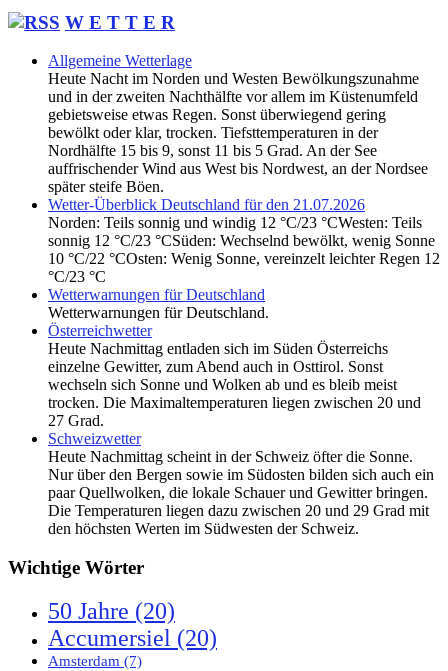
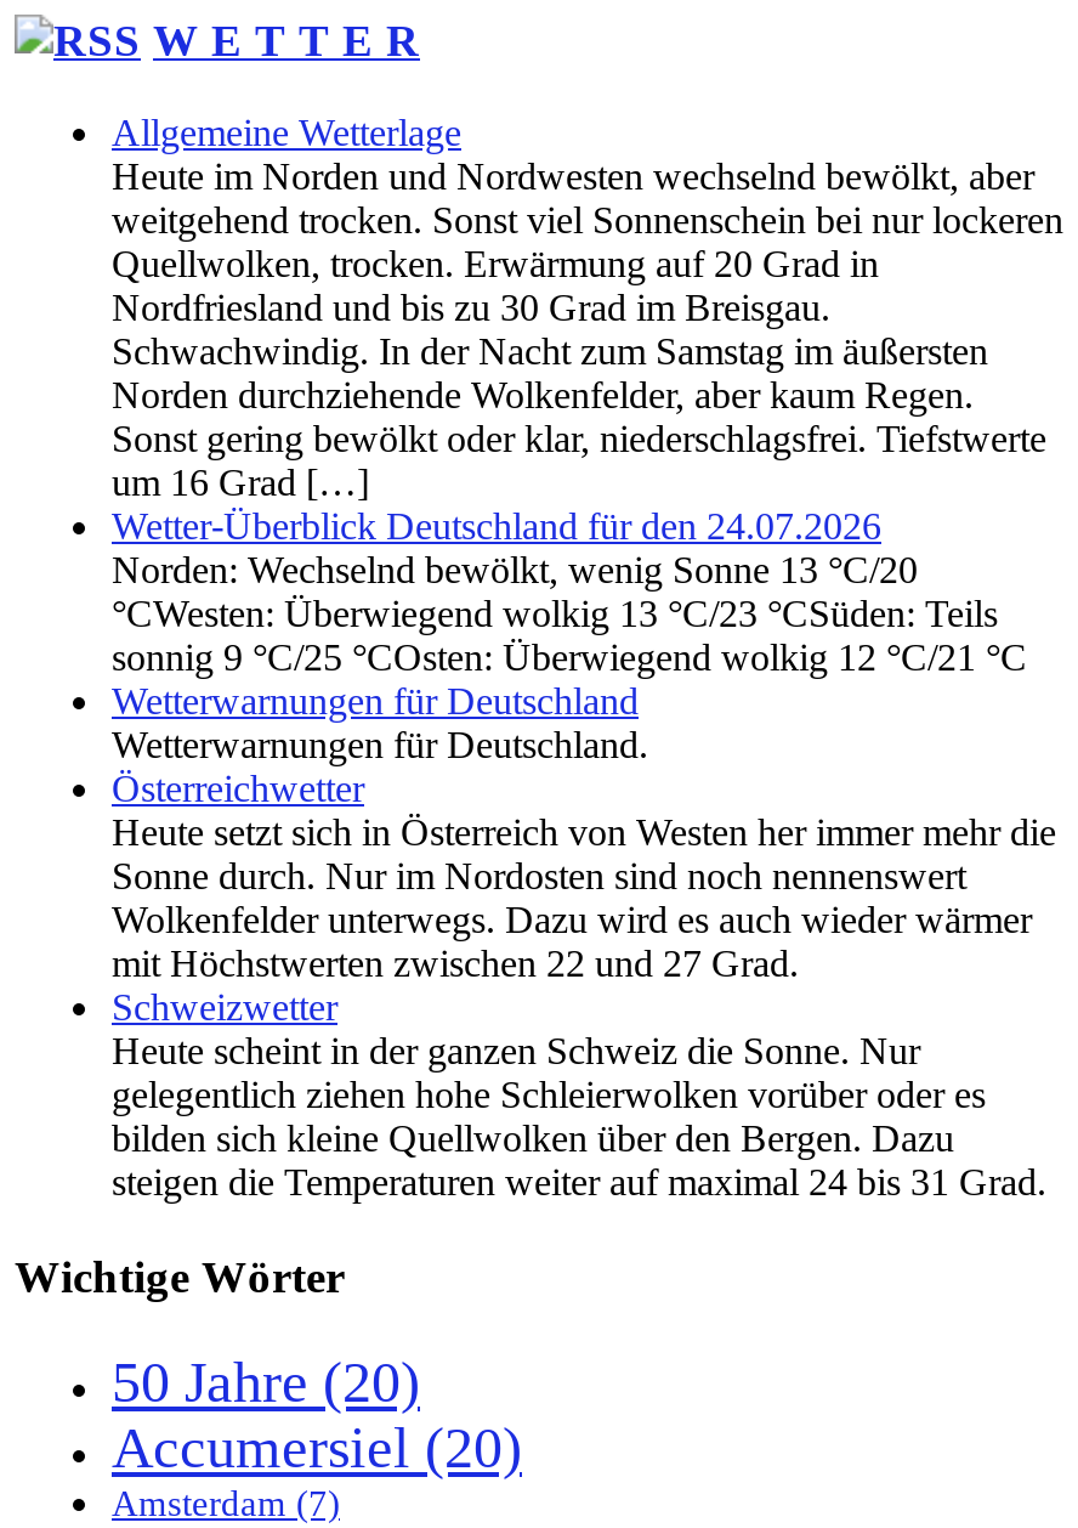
- Heute Nacht im Norden und Westen Bewölkungszunahme
- und in der zweiten Nachthälfte vor allem im Küstenumfeld
- gebietsweise etwas Regen. Sonst überwiegend gering
- bewölkt oder klar, trocken. Tiefsttemperaturen in der
- Nordhälfte 15 bis 9, sonst 11 bis 5 Grad. An der See
- auffrischender Wind aus West bis Nordwest, an der Nordsee
- später steife Böen.
- Wetter-Überblick Deutschland für den 21.07.2026
- Norden: Teils sonnig und windig 12 °C/23 °CWesten: Teils
- sonnig 12 °C/23 °CSüden: Wechselnd bewölkt, wenig Sonne
- 10 °C/22 °COsten: Wenig Sonne, vereinzelt leichter Regen 12
- °C/23 °C
+ Heute im Norden und Nordwesten wechselnd bewölkt, aber
+ weitgehend trocken. Sonst viel Sonnenschein bei nur lockeren
+ Quellwolken, trocken. Erwärmung auf 20 Grad in
+ Nordfriesland und bis zu 30 Grad im Breisgau.
+ Schwachwindig. In der Nacht zum Samstag im äußersten
+ Norden durchziehende Wolkenfelder, aber kaum Regen.
+ Sonst gering bewölkt oder klar, niederschlagsfrei. Tiefstwerte
+ um 16 Grad […]
+ Wetter-Überblick Deutschland für den 24.07.2026
+ Norden: Wechselnd bewölkt, wenig Sonne 13 °C/20
+ °CWesten: Überwiegend wolkig 13 °C/23 °CSüden: Teils
+ sonnig 9 °C/25 °COsten: Überwiegend wolkig 12 °C/21 °C

- Heute Nachmittag entladen sich im Süden Österreichs
- einzelne Gewitter, zum Abend auch in Osttirol. Sonst
- wechseln sich Sonne und Wolken ab und es bleib meist
- trocken. Die Maximaltemperaturen liegen zwischen 20 und
- 27 Grad.
+ Heute setzt sich in Österreich von Westen her immer mehr die
+ Sonne durch. Nur im Nordosten sind noch nennenswert
+ Wolkenfelder unterwegs. Dazu wird es auch wieder wärmer
+ mit Höchstwerten zwischen 22 und 27 Grad.

- Heute Nachmittag scheint in der Schweiz öfter die Sonne.
- Nur über den Bergen sowie im Südosten bilden sich auch ein
- paar Quellwolken, die lokale Schauer und Gewitter bringen.
- Die Temperaturen liegen dazu zwischen 20 und 29 Grad mit
- den höchsten Werten im Südwesten der Schweiz.
+ Heute scheint in der ganzen Schweiz die Sonne. Nur
+ gelegentlich ziehen hohe Schleierwolken vorüber oder es
+ bilden sich kleine Quellwolken über den Bergen. Dazu
+ steigen die Temperaturen weiter auf maximal 24 bis 31 Grad.
